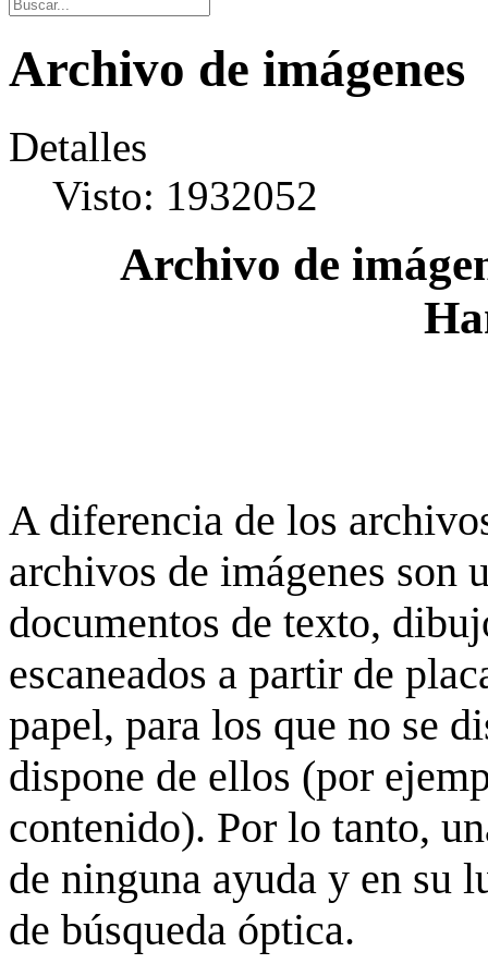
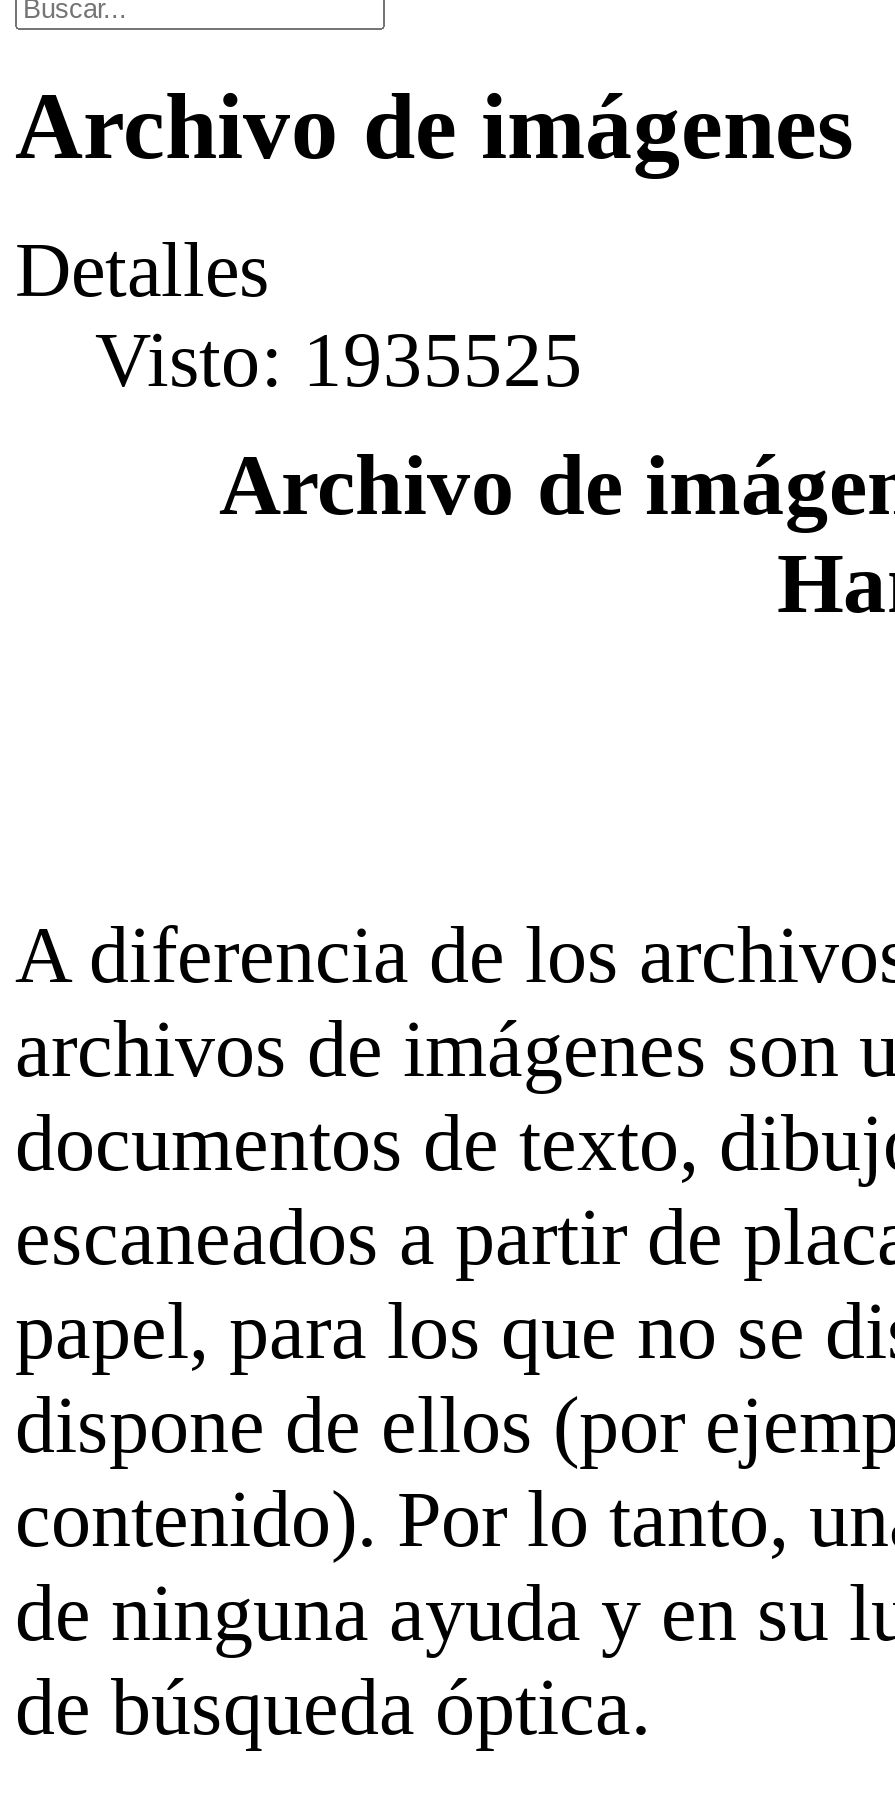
- Visto: 1932052
+ Visto: 1935525
